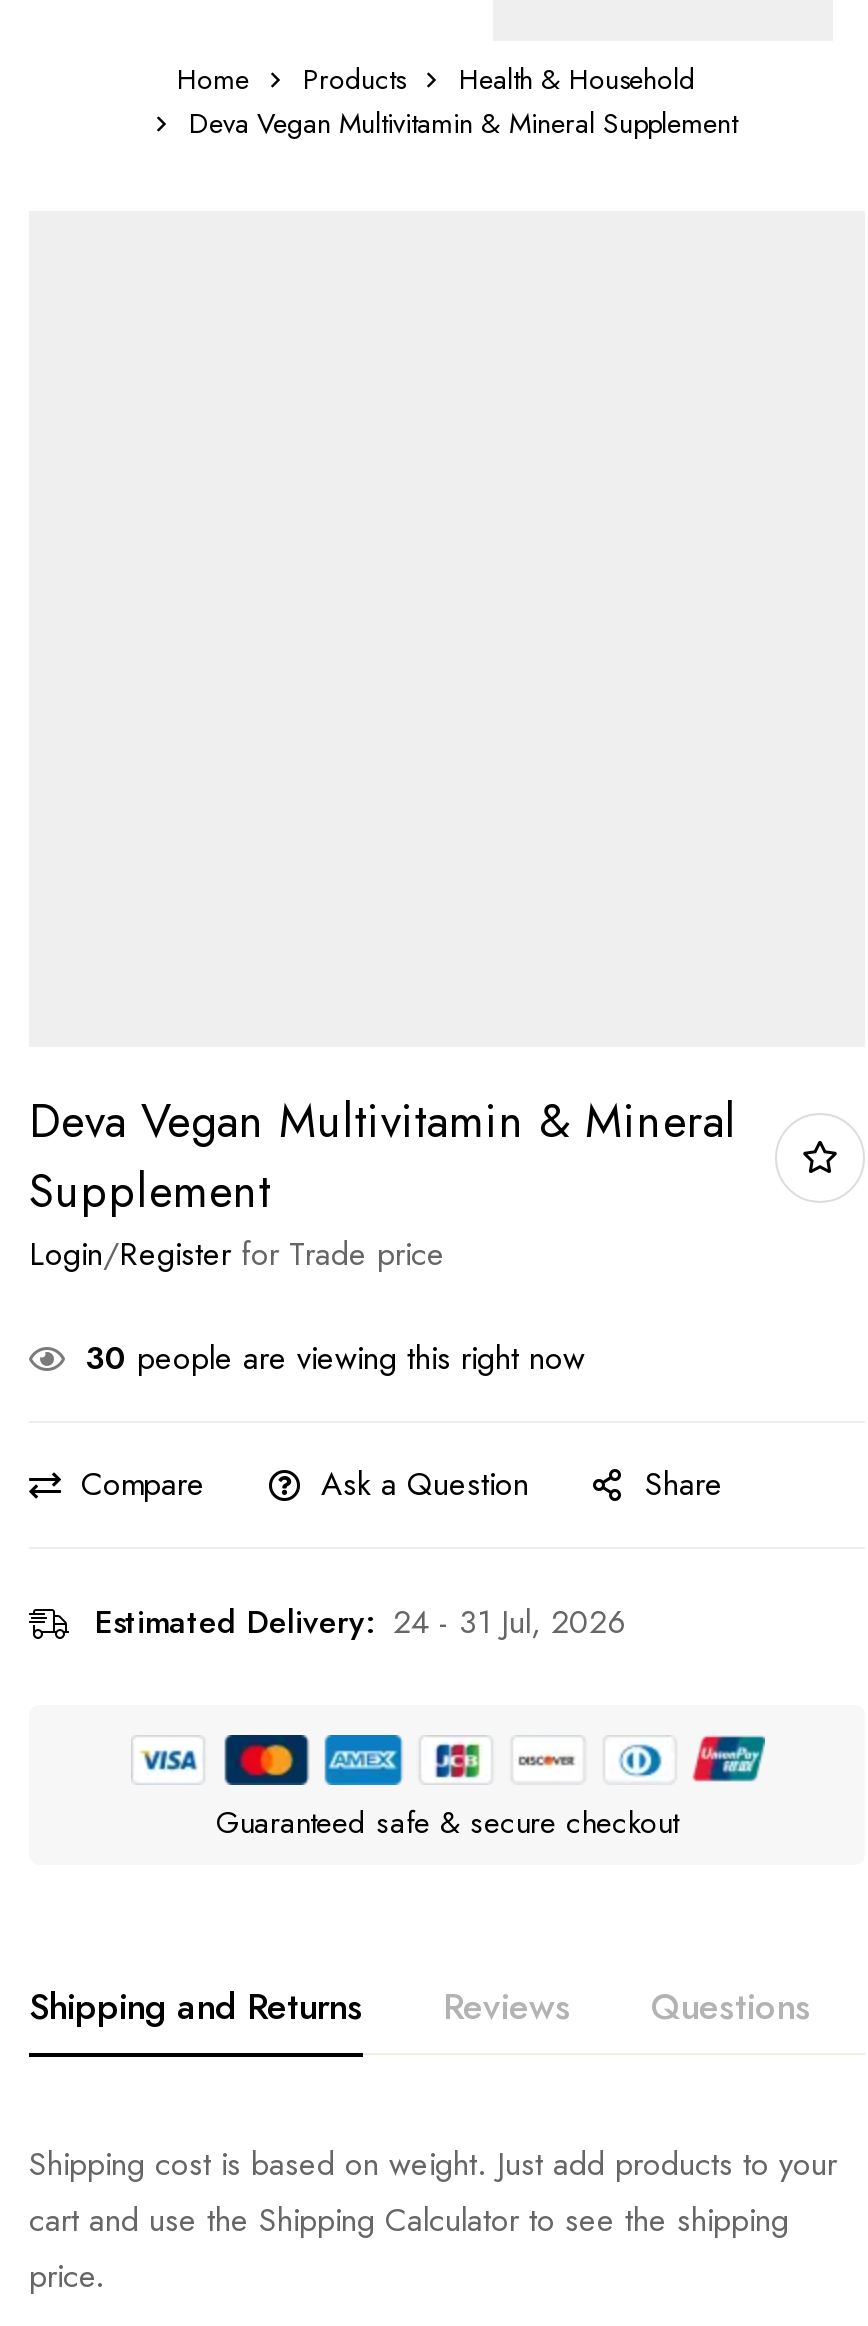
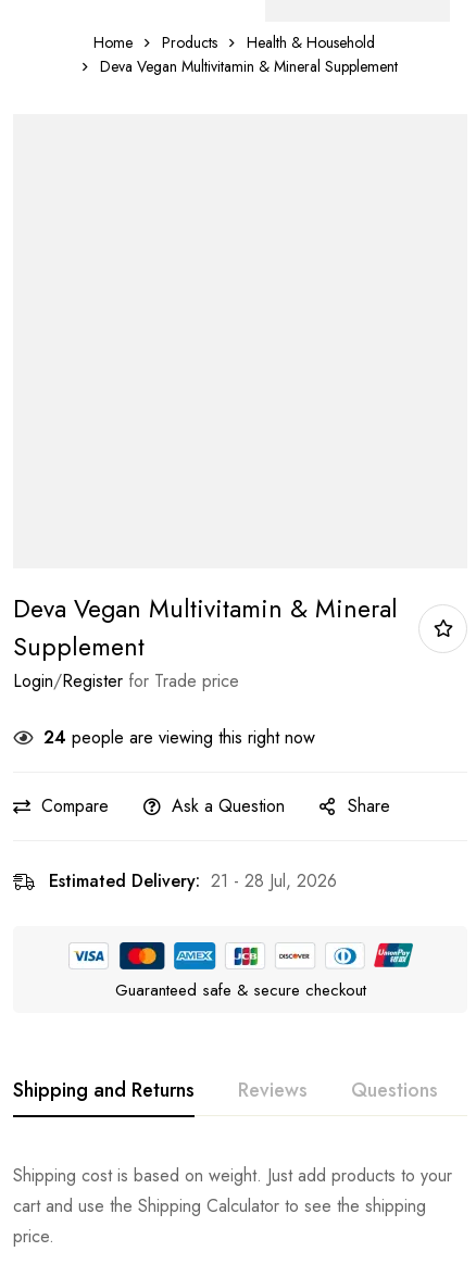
- 30 people are viewing this right now
+ 24 people are viewing this right now

- Estimated Delivery: 24 - 31 Jul, 2026
+ Estimated Delivery: 21 - 28 Jul, 2026
